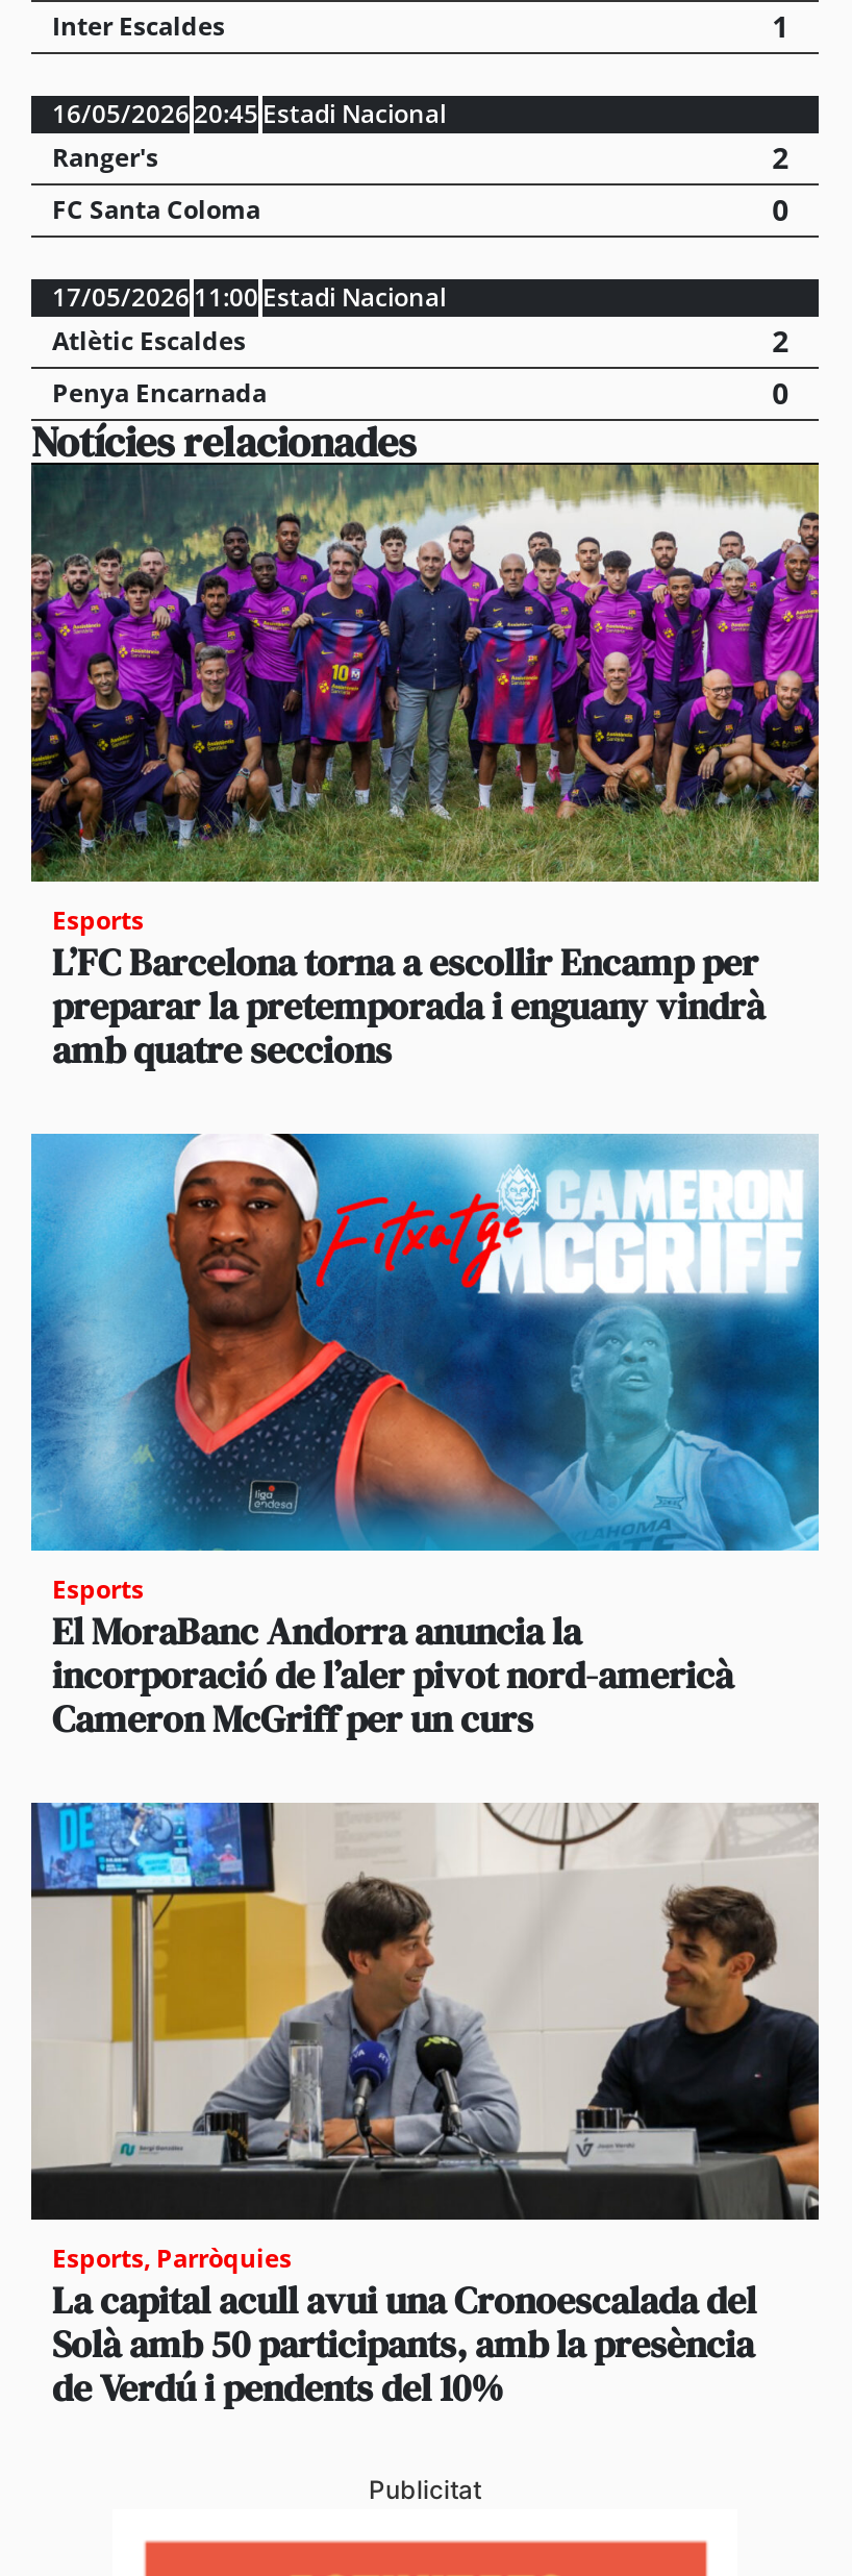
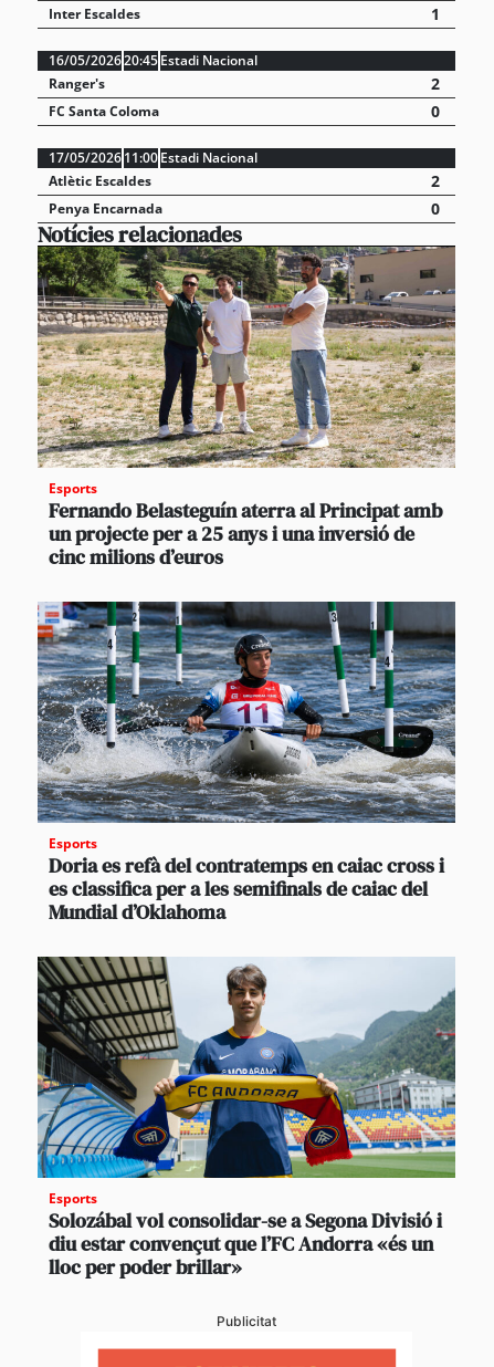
- [image]
- L’FC Barcelona torna a escollir Encamp per
- preparar la pretemporada i enguany vindrà
- amb quatre seccions
+ [image]
+ Fernando Belasteguín aterra al Principat amb
+ un projecte per a 25 anys i una inversió de
+ cinc milions d’euros

- [image]
- El MoraBanc Andorra anuncia la
- incorporació de l’aler pivot nord-americà
- Cameron McGriff per un curs
+ [image]
+ Doria es refà del contratemps en caiac cross i
+ es classifica per a les semifinals de caiac del
+ Mundial d’Oklahoma

- [image]
- Esports, Parròquies
- La capital acull avui una Cronoescalada del
- Solà amb 50 participants, amb la presència
- de Verdú i pendents del 10%
+ [image]
+ Esports
+ Solozábal vol consolidar-se a Segona Divisió i
+ diu estar convençut que l’FC Andorra «és un
+ lloc per poder brillar»
